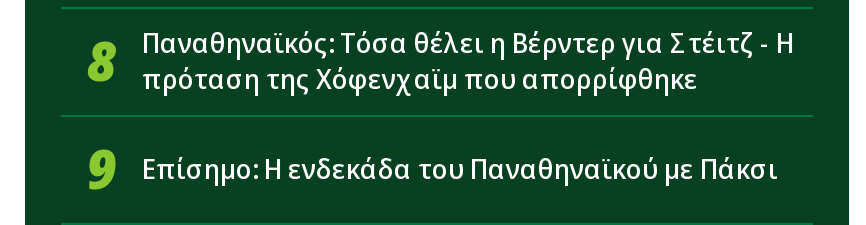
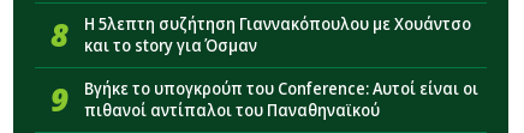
- Παναθηναϊκός: Τόσα θέλει η Βέρντερ για Στέιτζ - Η
- πρόταση της Χόφενχαϊμ που απορρίφθηκε
+ Η 5λεπτη συζήτηση Γιαννακόπουλου με Χουάντσο
+ και το story για Όσμαν

- Επίσημο: Η ενδεκάδα του Παναθηναϊκού με Πάκσι
+ Βγήκε το υπογκρούπ του Conference: Αυτοί είναι οι
+ πιθανοί αντίπαλοι του Παναθηναϊκού
